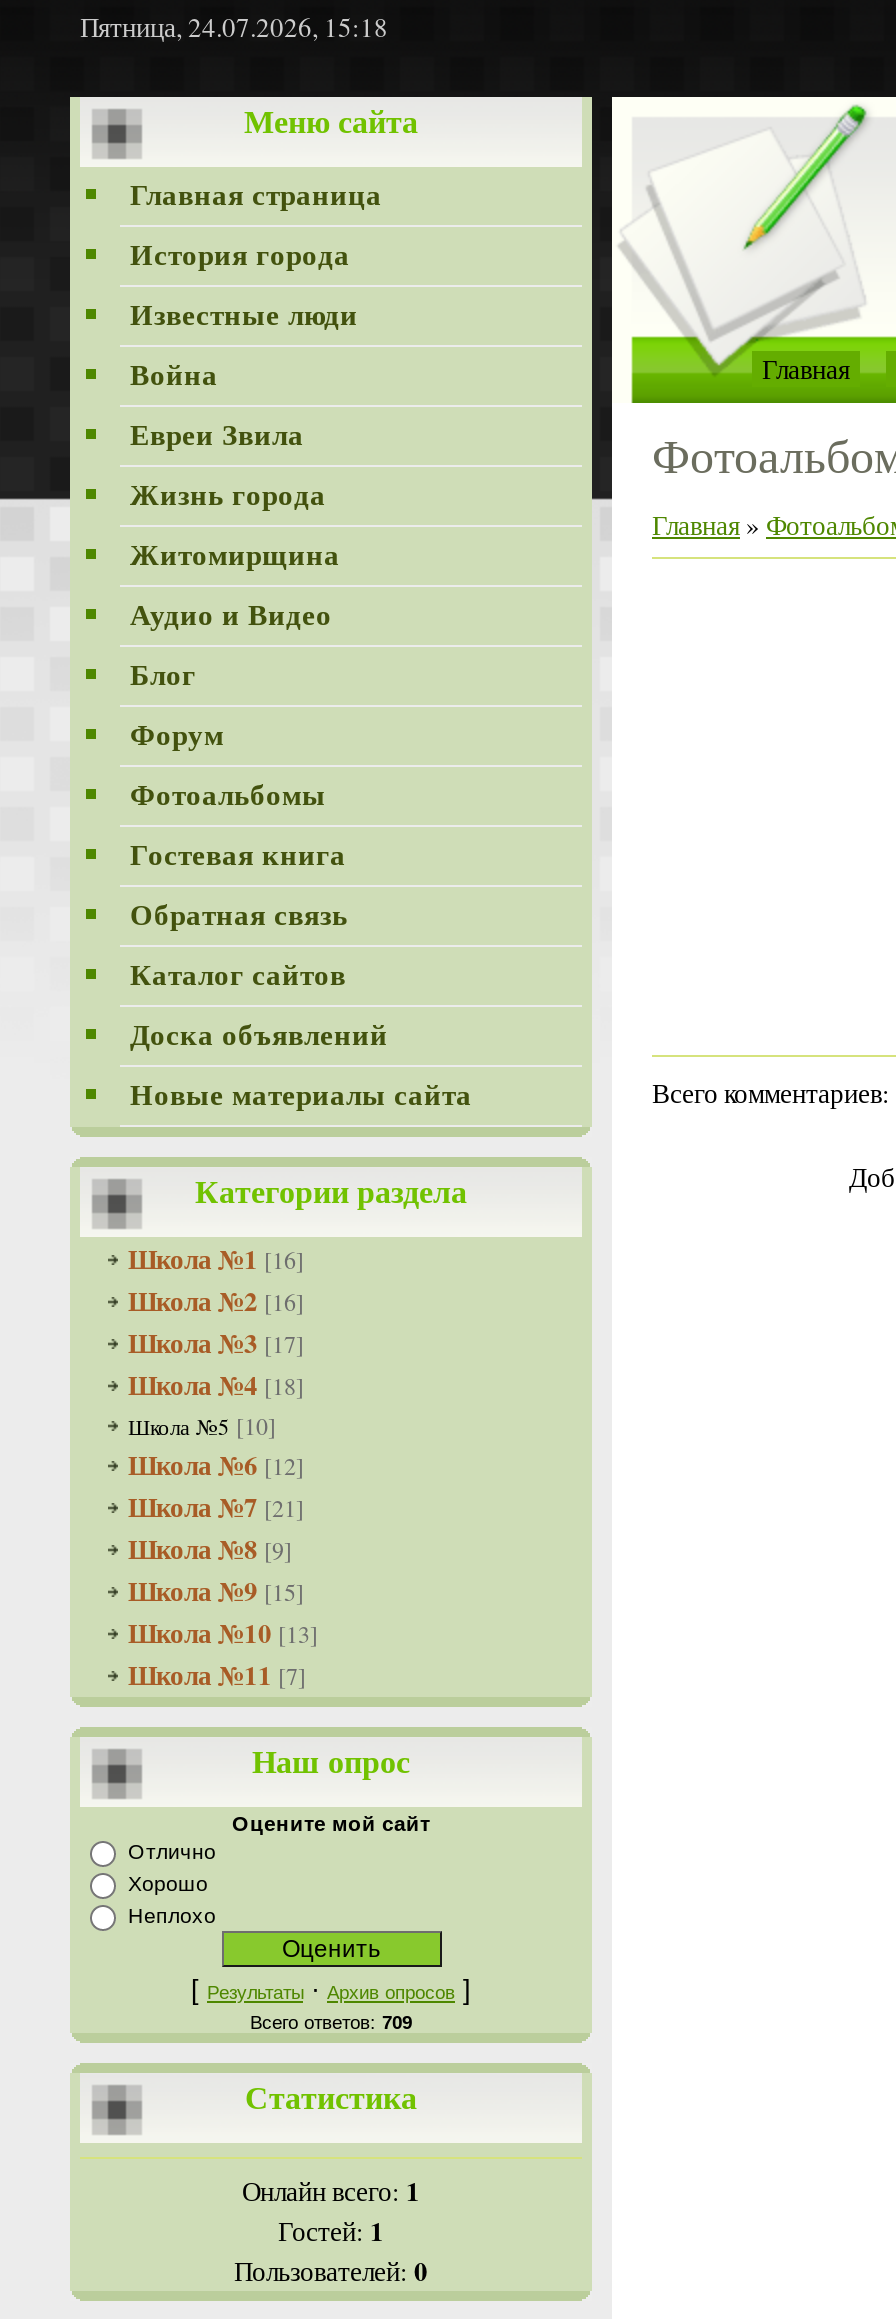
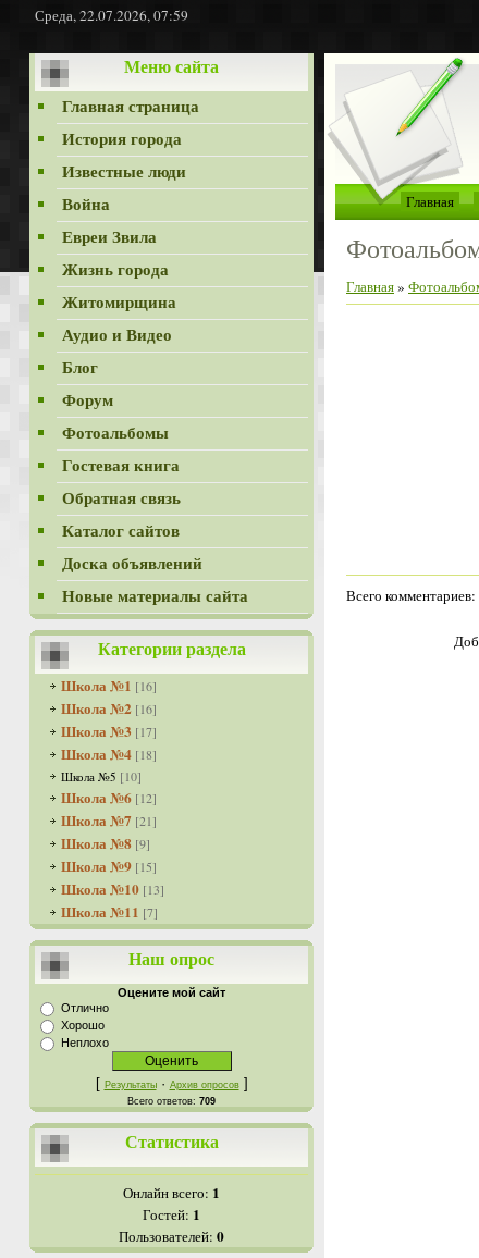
- Пятница, 24.07.2026, 15:18
+ Среда, 22.07.2026, 07:59
